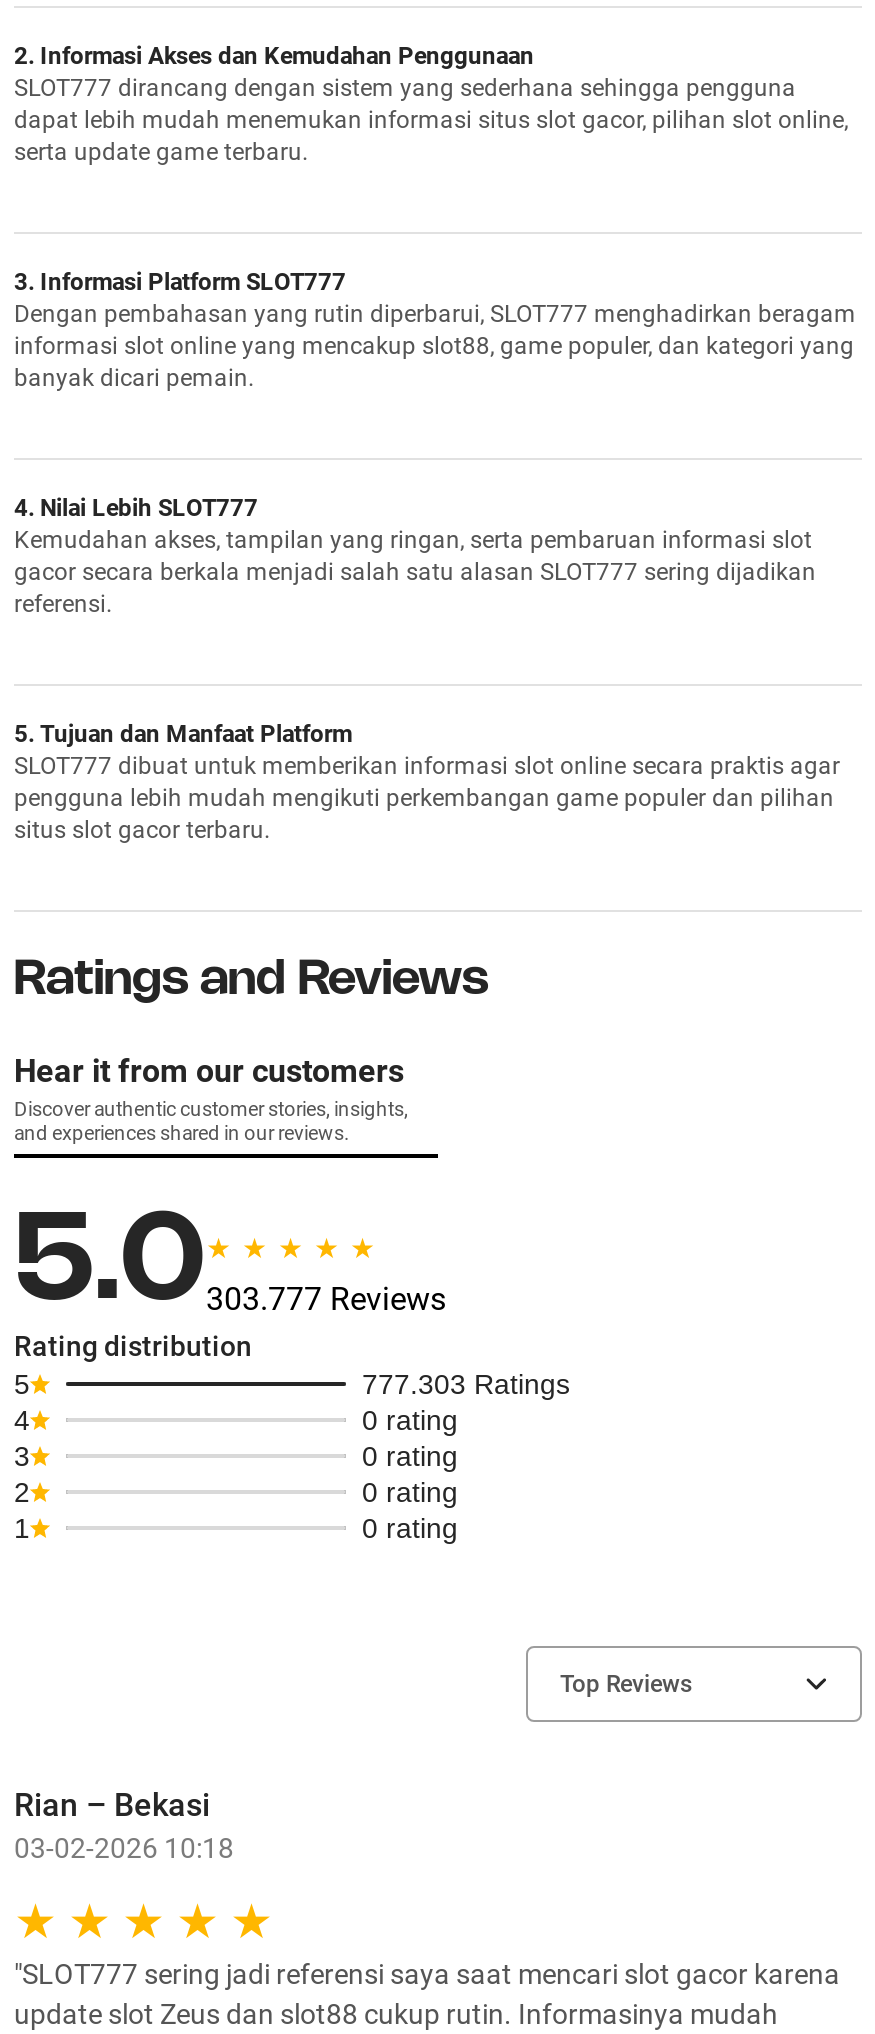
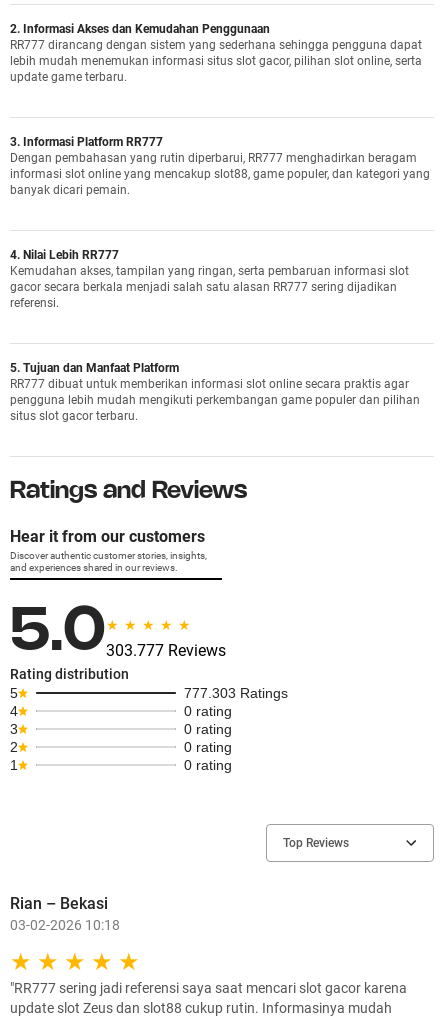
- SLOT777 dirancang dengan sistem yang sederhana sehingga pengguna
- dapat lebih mudah menemukan informasi situs slot gacor, pilihan slot online,
- serta update game terbaru.
+ RR777 dirancang dengan sistem yang sederhana sehingga pengguna dapat
+ lebih mudah menemukan informasi situs slot gacor, pilihan slot online, serta
+ update game terbaru.

- 3. Informasi Platform SLOT777
- Dengan pembahasan yang rutin diperbarui, SLOT777 menghadirkan beragam
+ 3. Informasi Platform RR777
+ Dengan pembahasan yang rutin diperbarui, RR777 menghadirkan beragam

- 4. Nilai Lebih SLOT777
+ 4. Nilai Lebih RR777

- gacor secara berkala menjadi salah satu alasan SLOT777 sering dijadikan
+ gacor secara berkala menjadi salah satu alasan RR777 sering dijadikan

- SLOT777 dibuat untuk memberikan informasi slot online secara praktis agar
+ RR777 dibuat untuk memberikan informasi slot online secara praktis agar

- "SLOT777 sering jadi referensi saya saat mencari slot gacor karena
+ "RR777 sering jadi referensi saya saat mencari slot gacor karena
